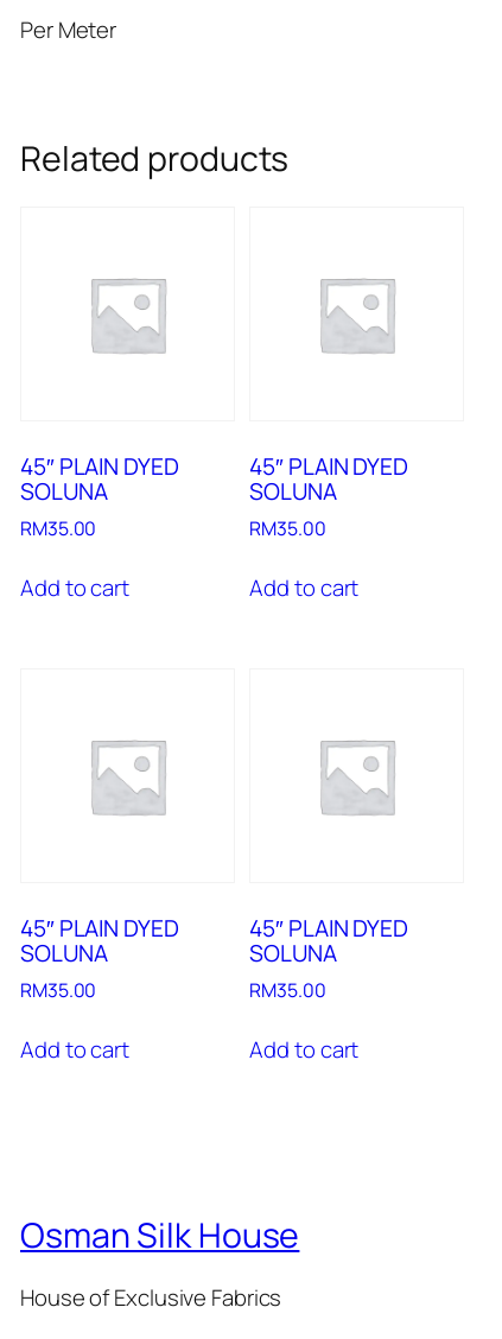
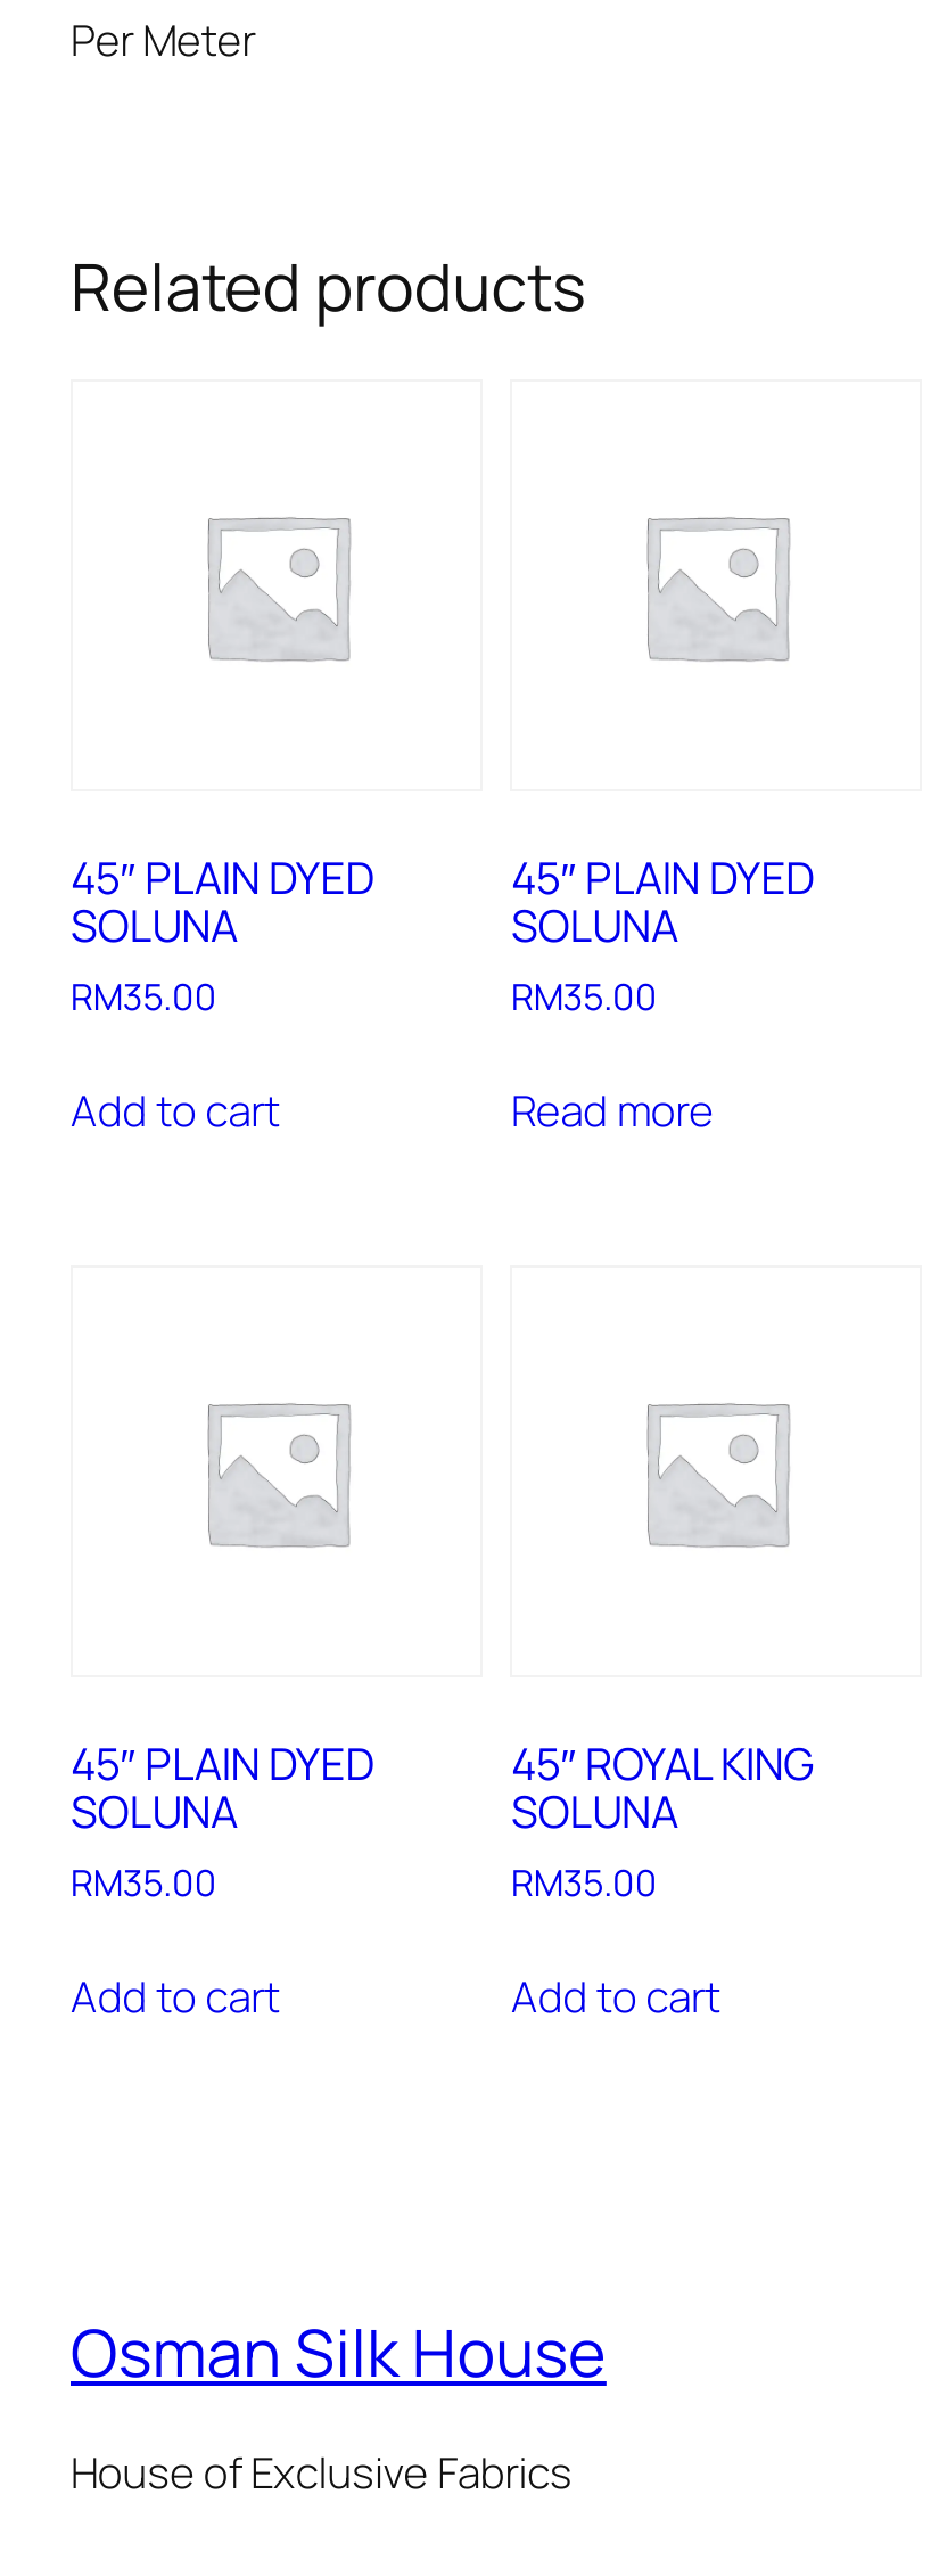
- Add to cart
+ Read more

- 45″ PLAIN DYED
+ 45″ ROYAL KING
